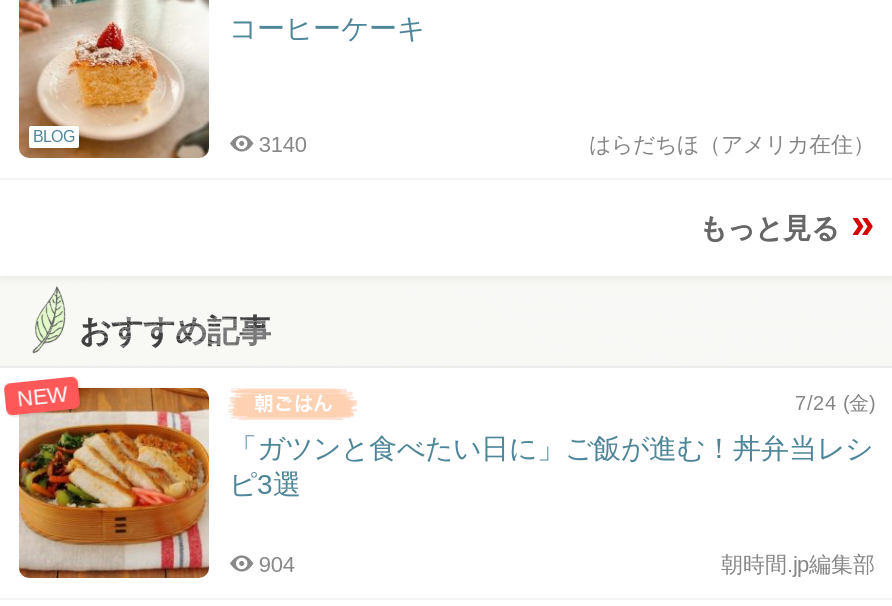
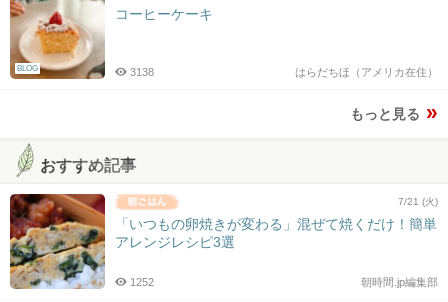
- 3140
+ 3138

- NEW
- 7/24 (金)
+ 7/21 (火)

- [image]
- 「ガツンと食べたい日に」ご飯が進む！丼弁当レシ
- ピ3選
+ [image]
+ 「いつもの卵焼きが変わる」混ぜて焼くだけ！簡単
+ アレンジレシピ3選

- 904
+ 1252
